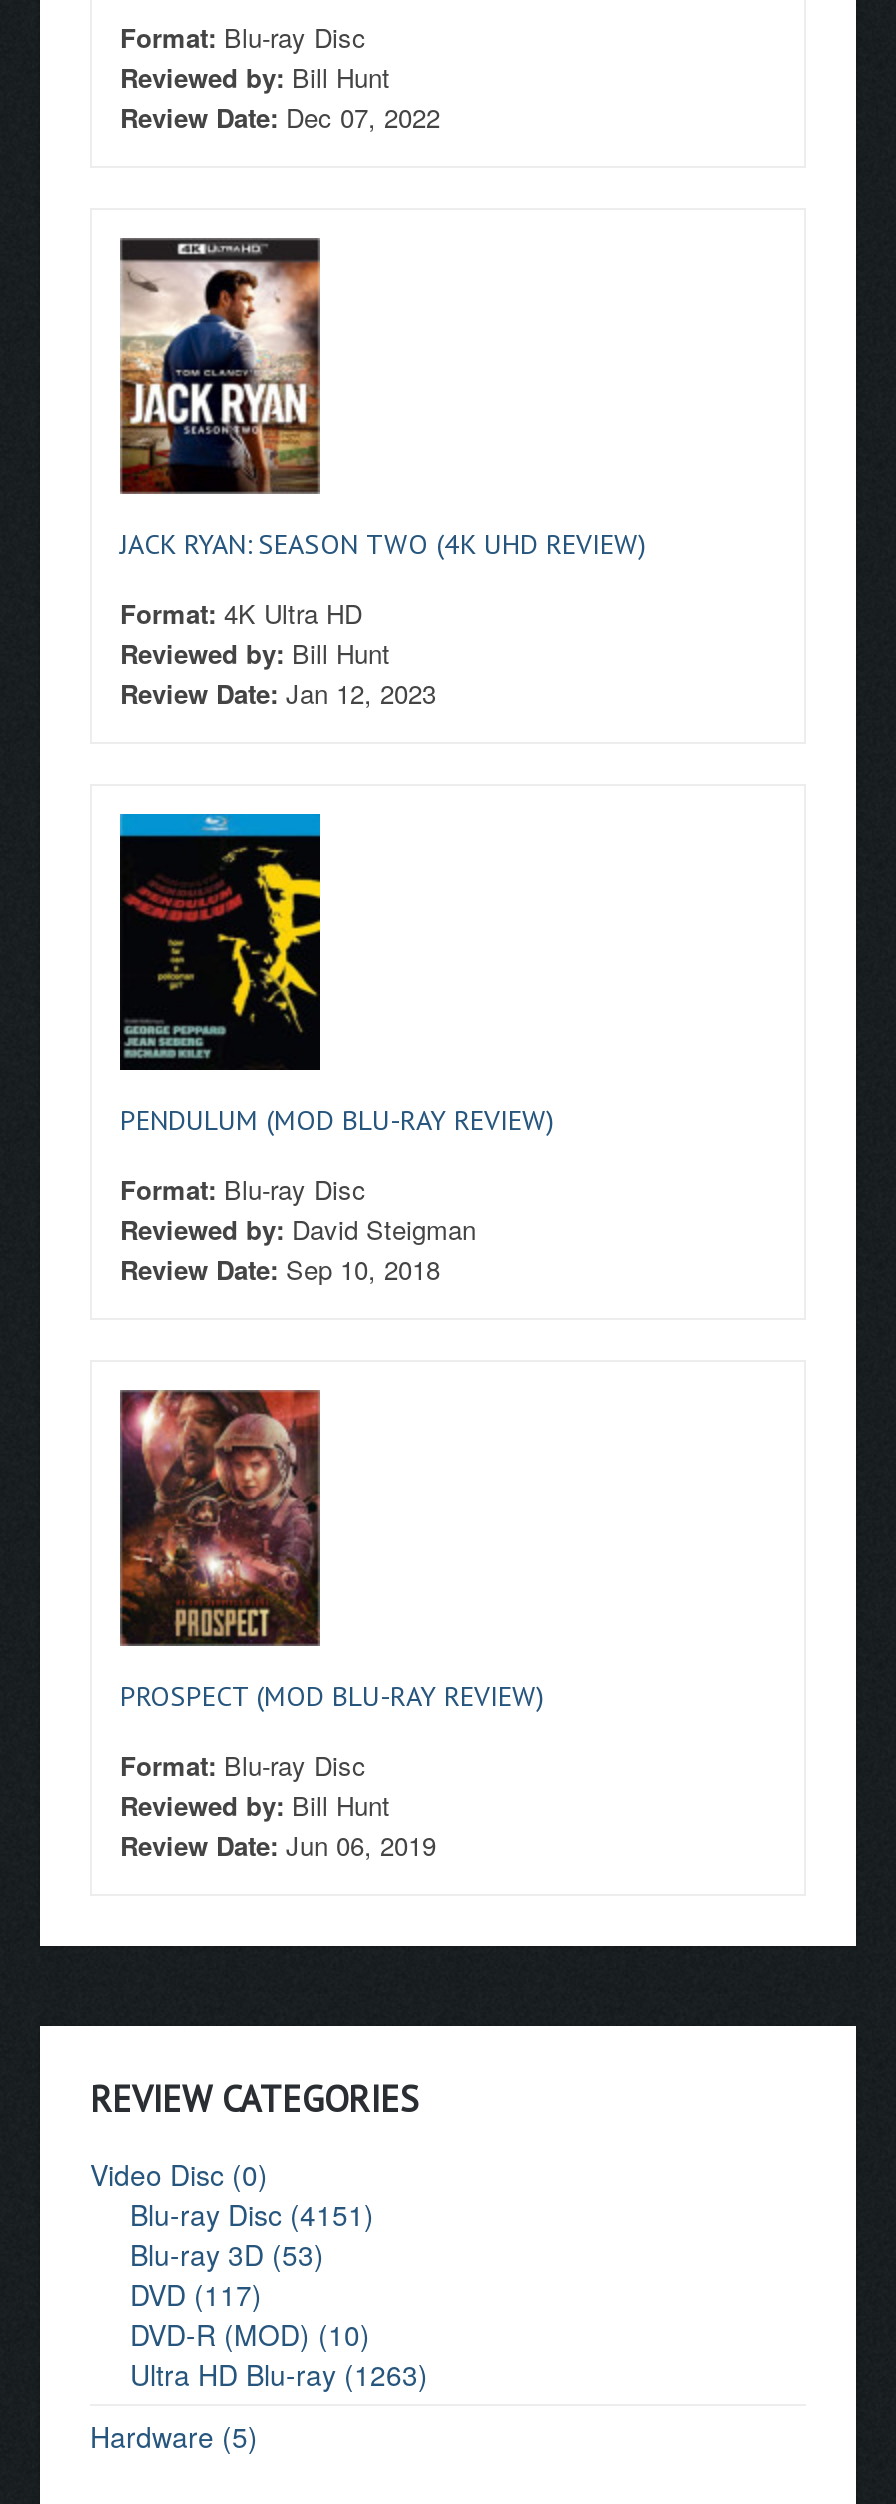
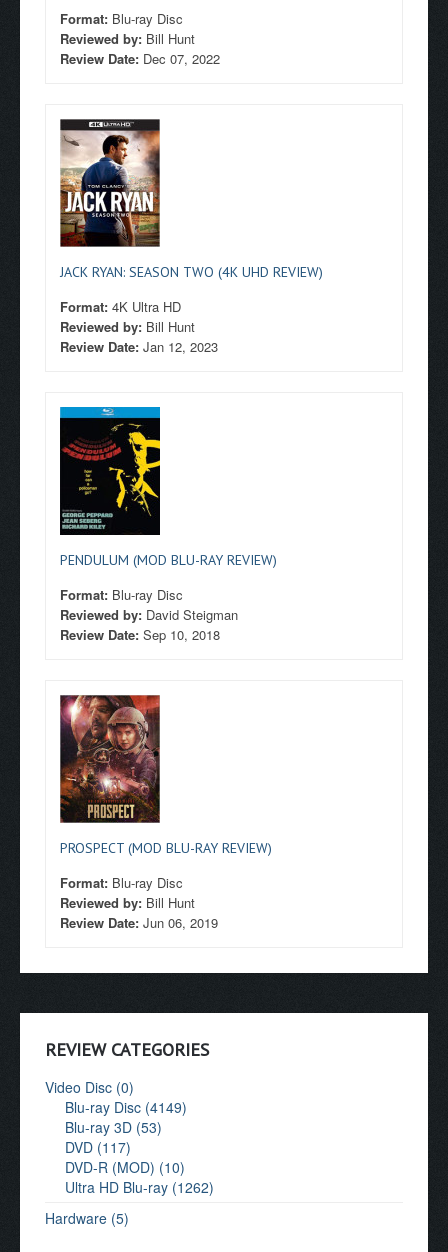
- Blu-ray Disc (4151)
+ Blu-ray Disc (4149)

- Ultra HD Blu-ray (1263)
+ Ultra HD Blu-ray (1262)
